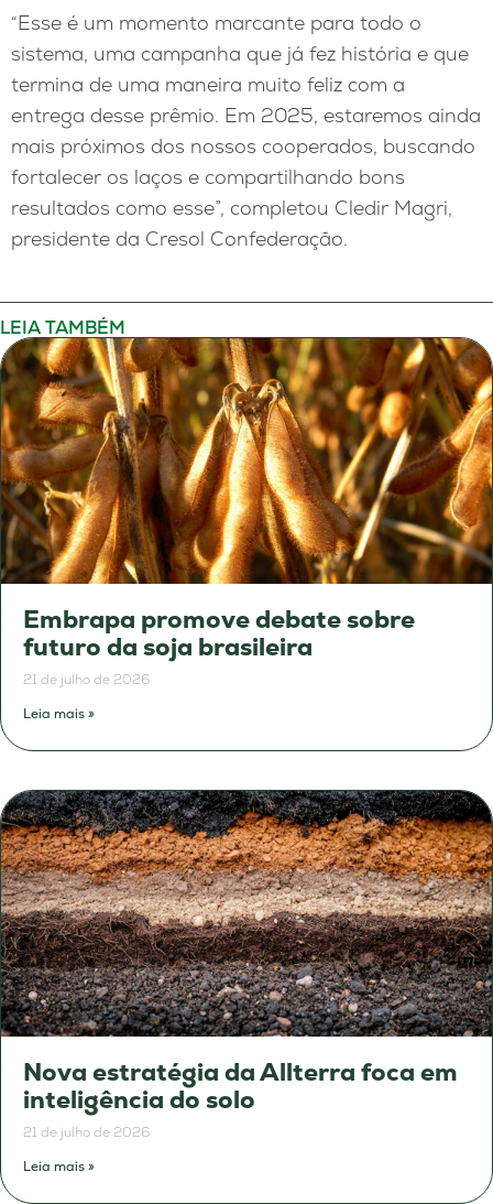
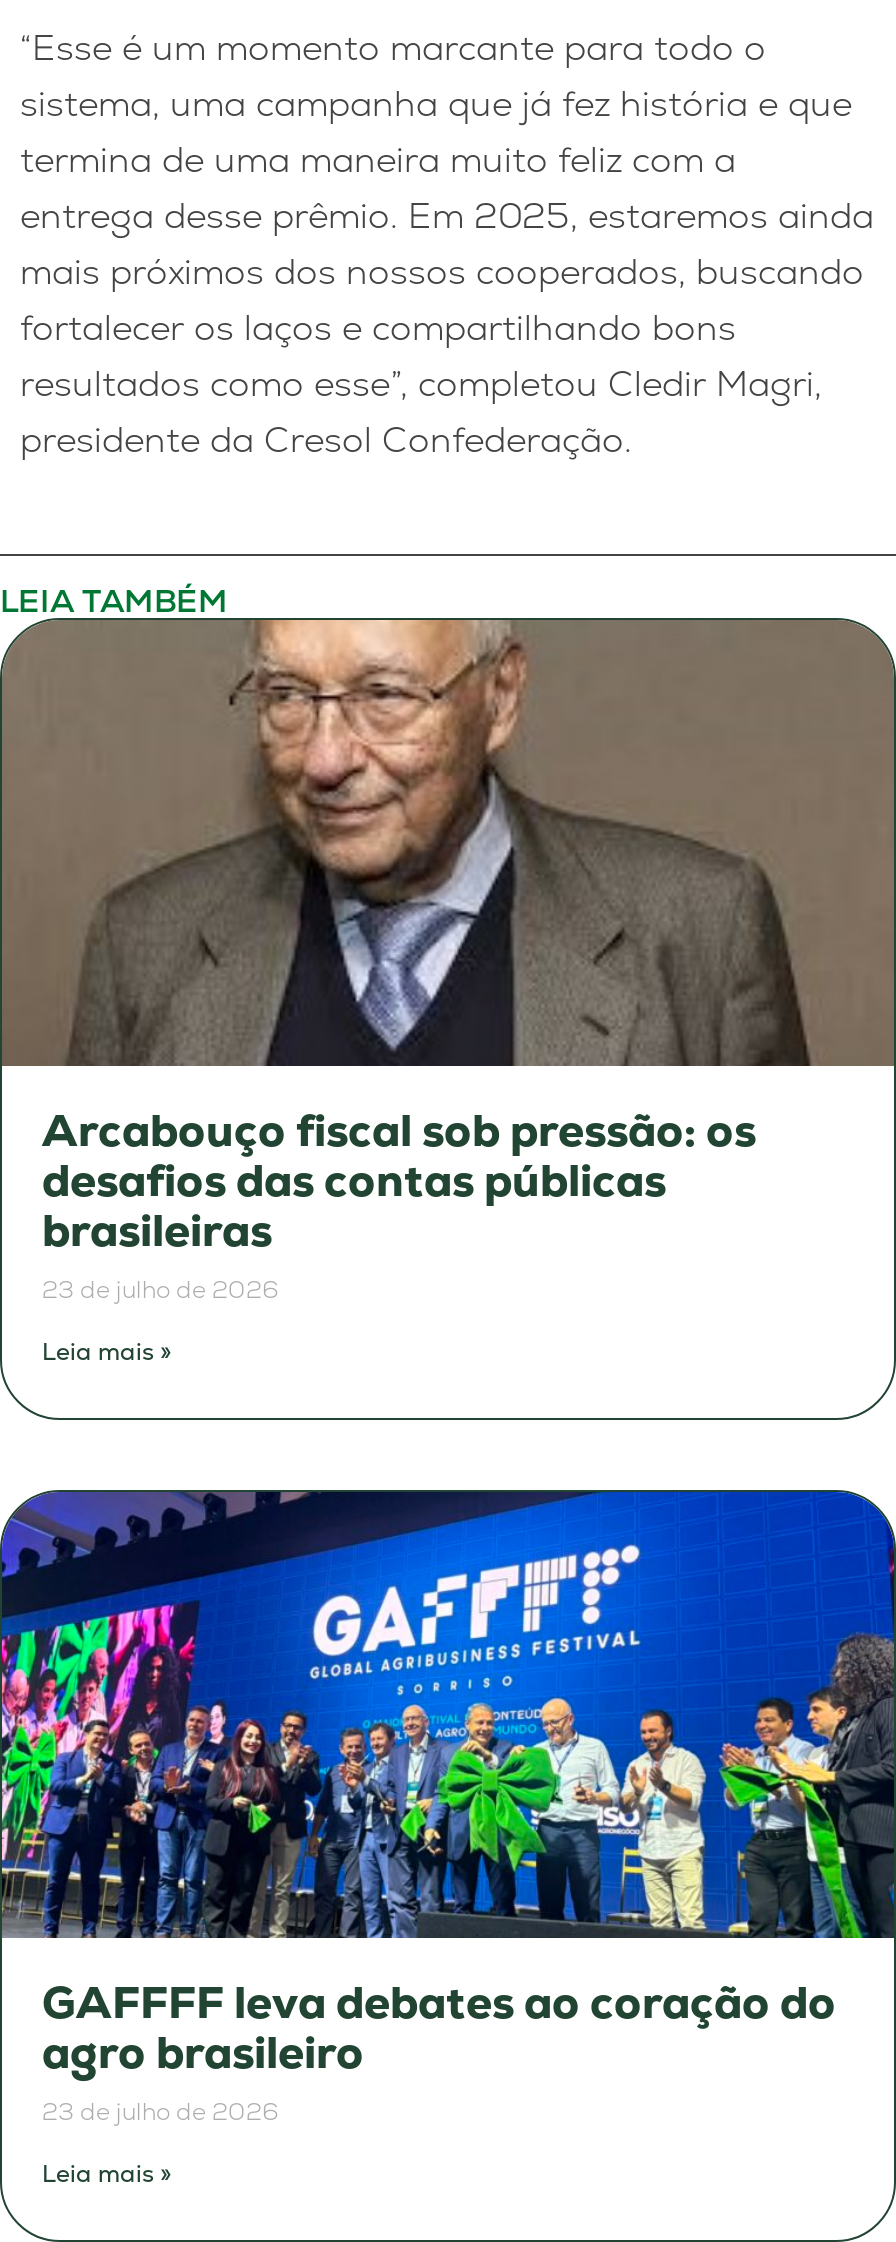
- [image]
- Embrapa promove debate sobre
- futuro da soja brasileira
- 21 de julho de 2026
+ [image]
+ Arcabouço fiscal sob pressão: os
+ desafios das contas públicas
+ brasileiras
+ 23 de julho de 2026

- [image]
- Nova estratégia da Allterra foca em
- inteligência do solo
- 21 de julho de 2026
+ [image]
+ GAFFFF leva debates ao coração do
+ agro brasileiro
+ 23 de julho de 2026
